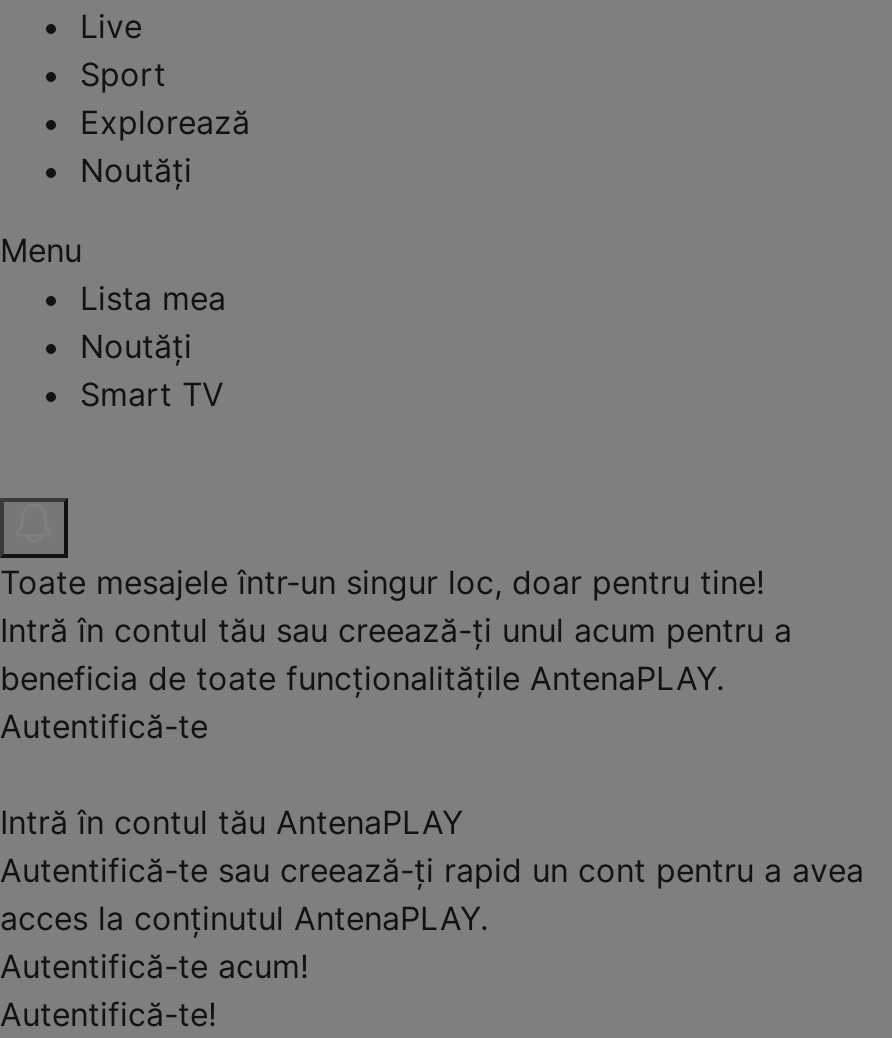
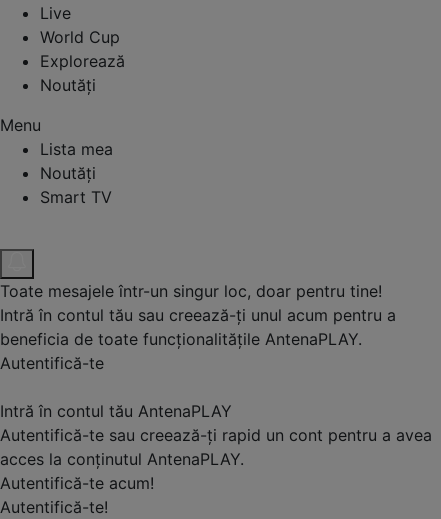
- Sport
+ World Cup
